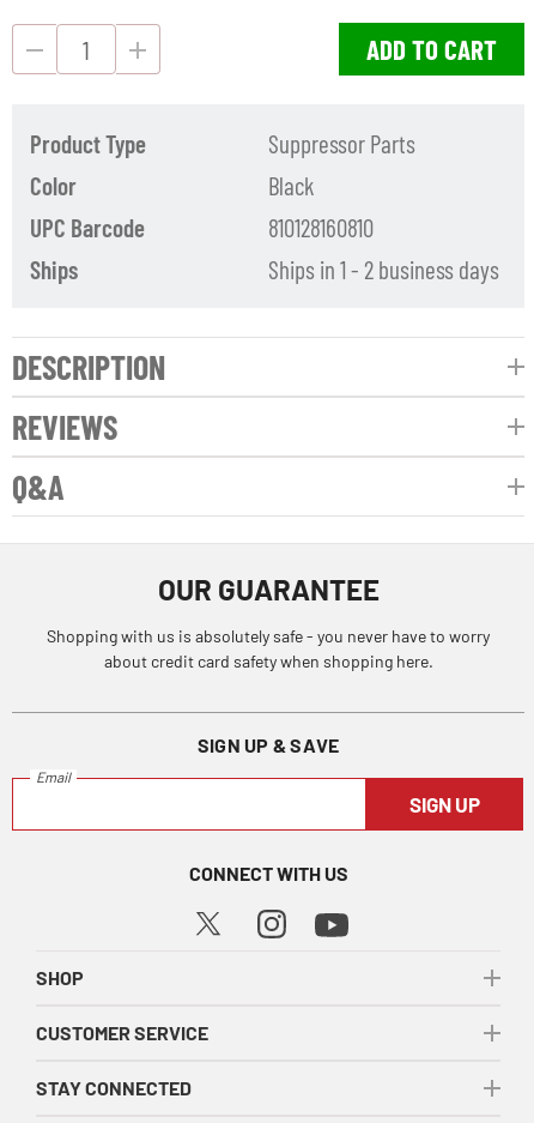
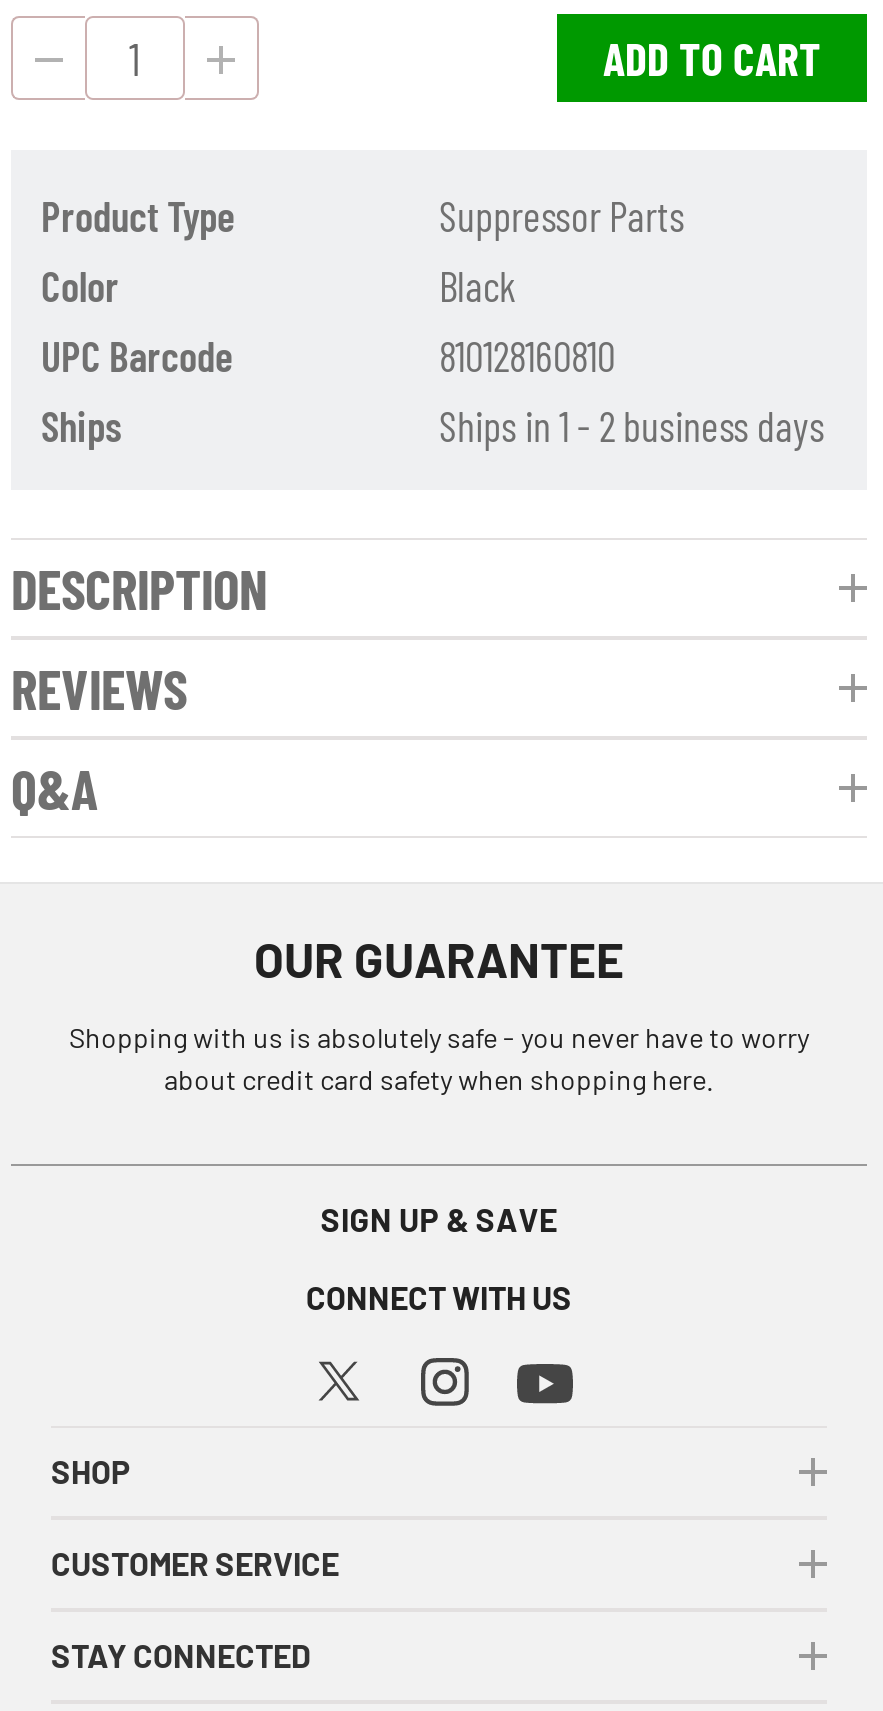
- Email
- SIGN UP
